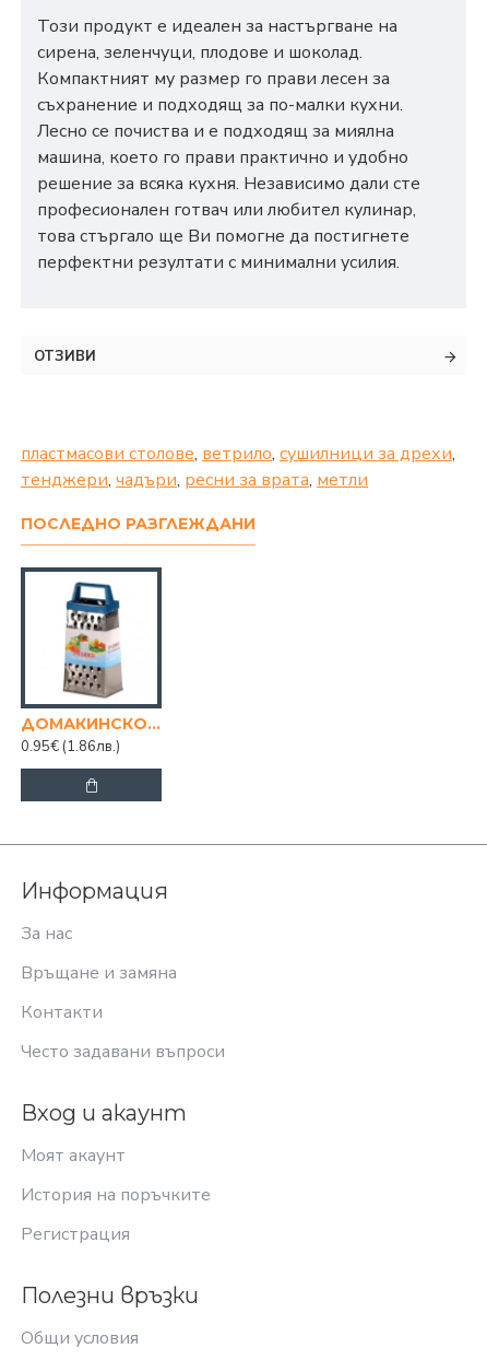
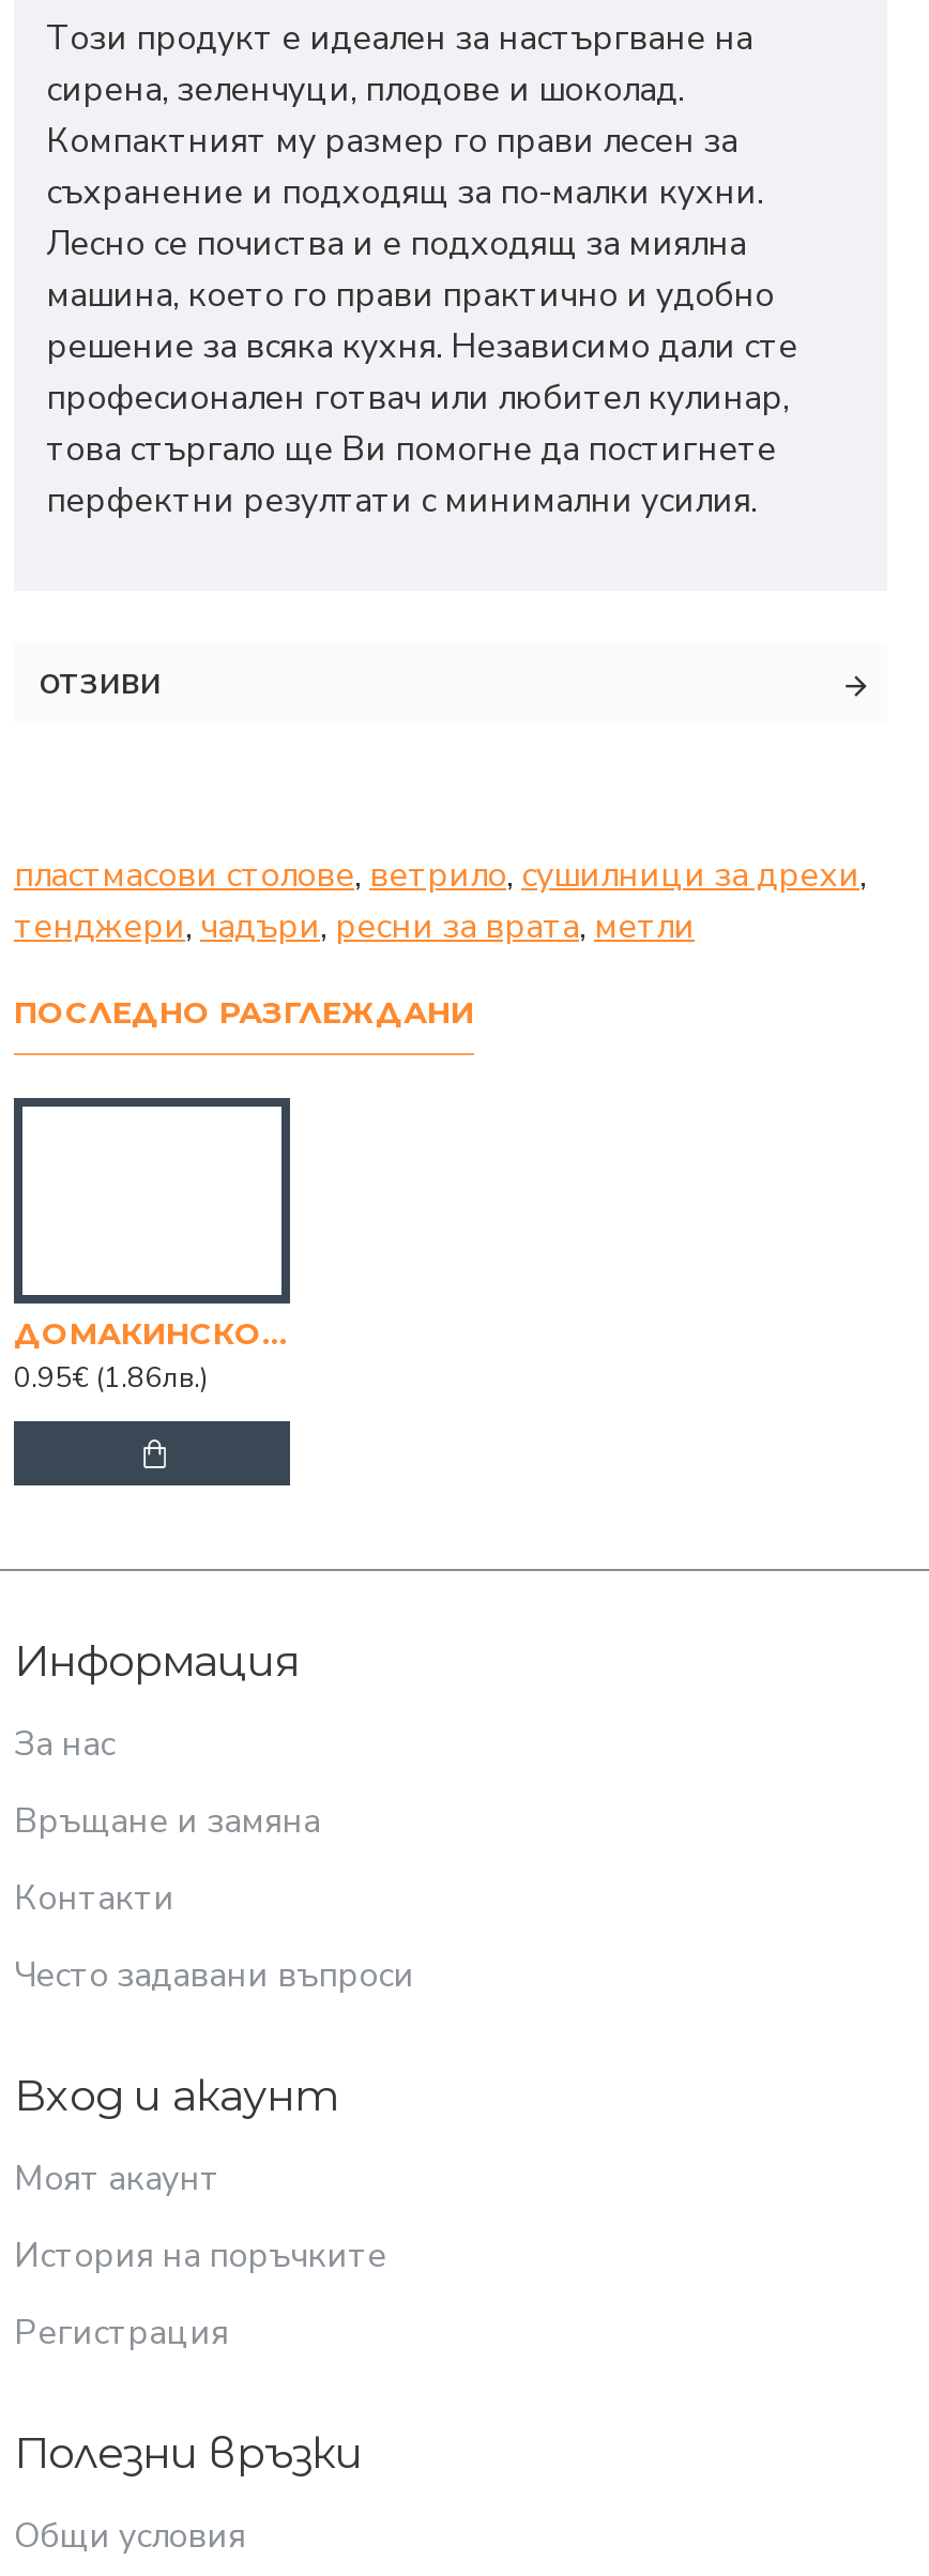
- [image]
